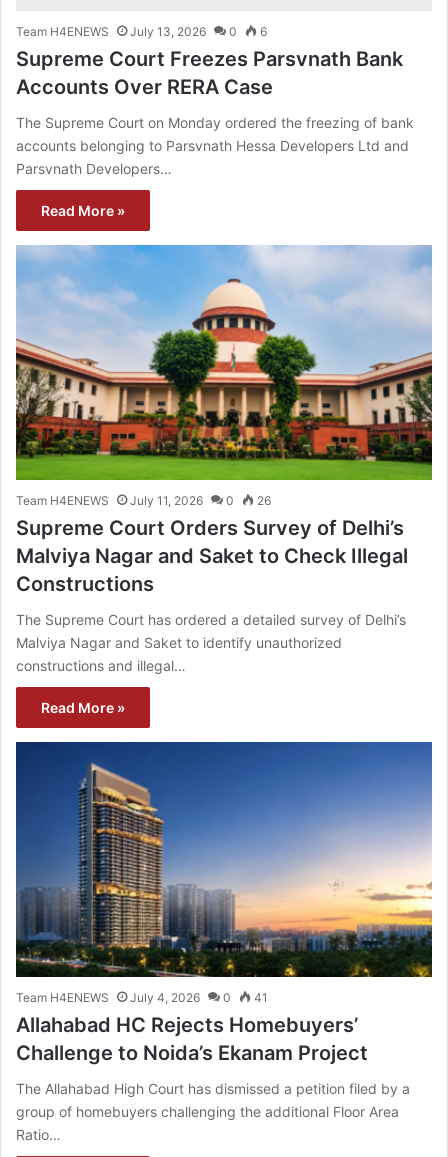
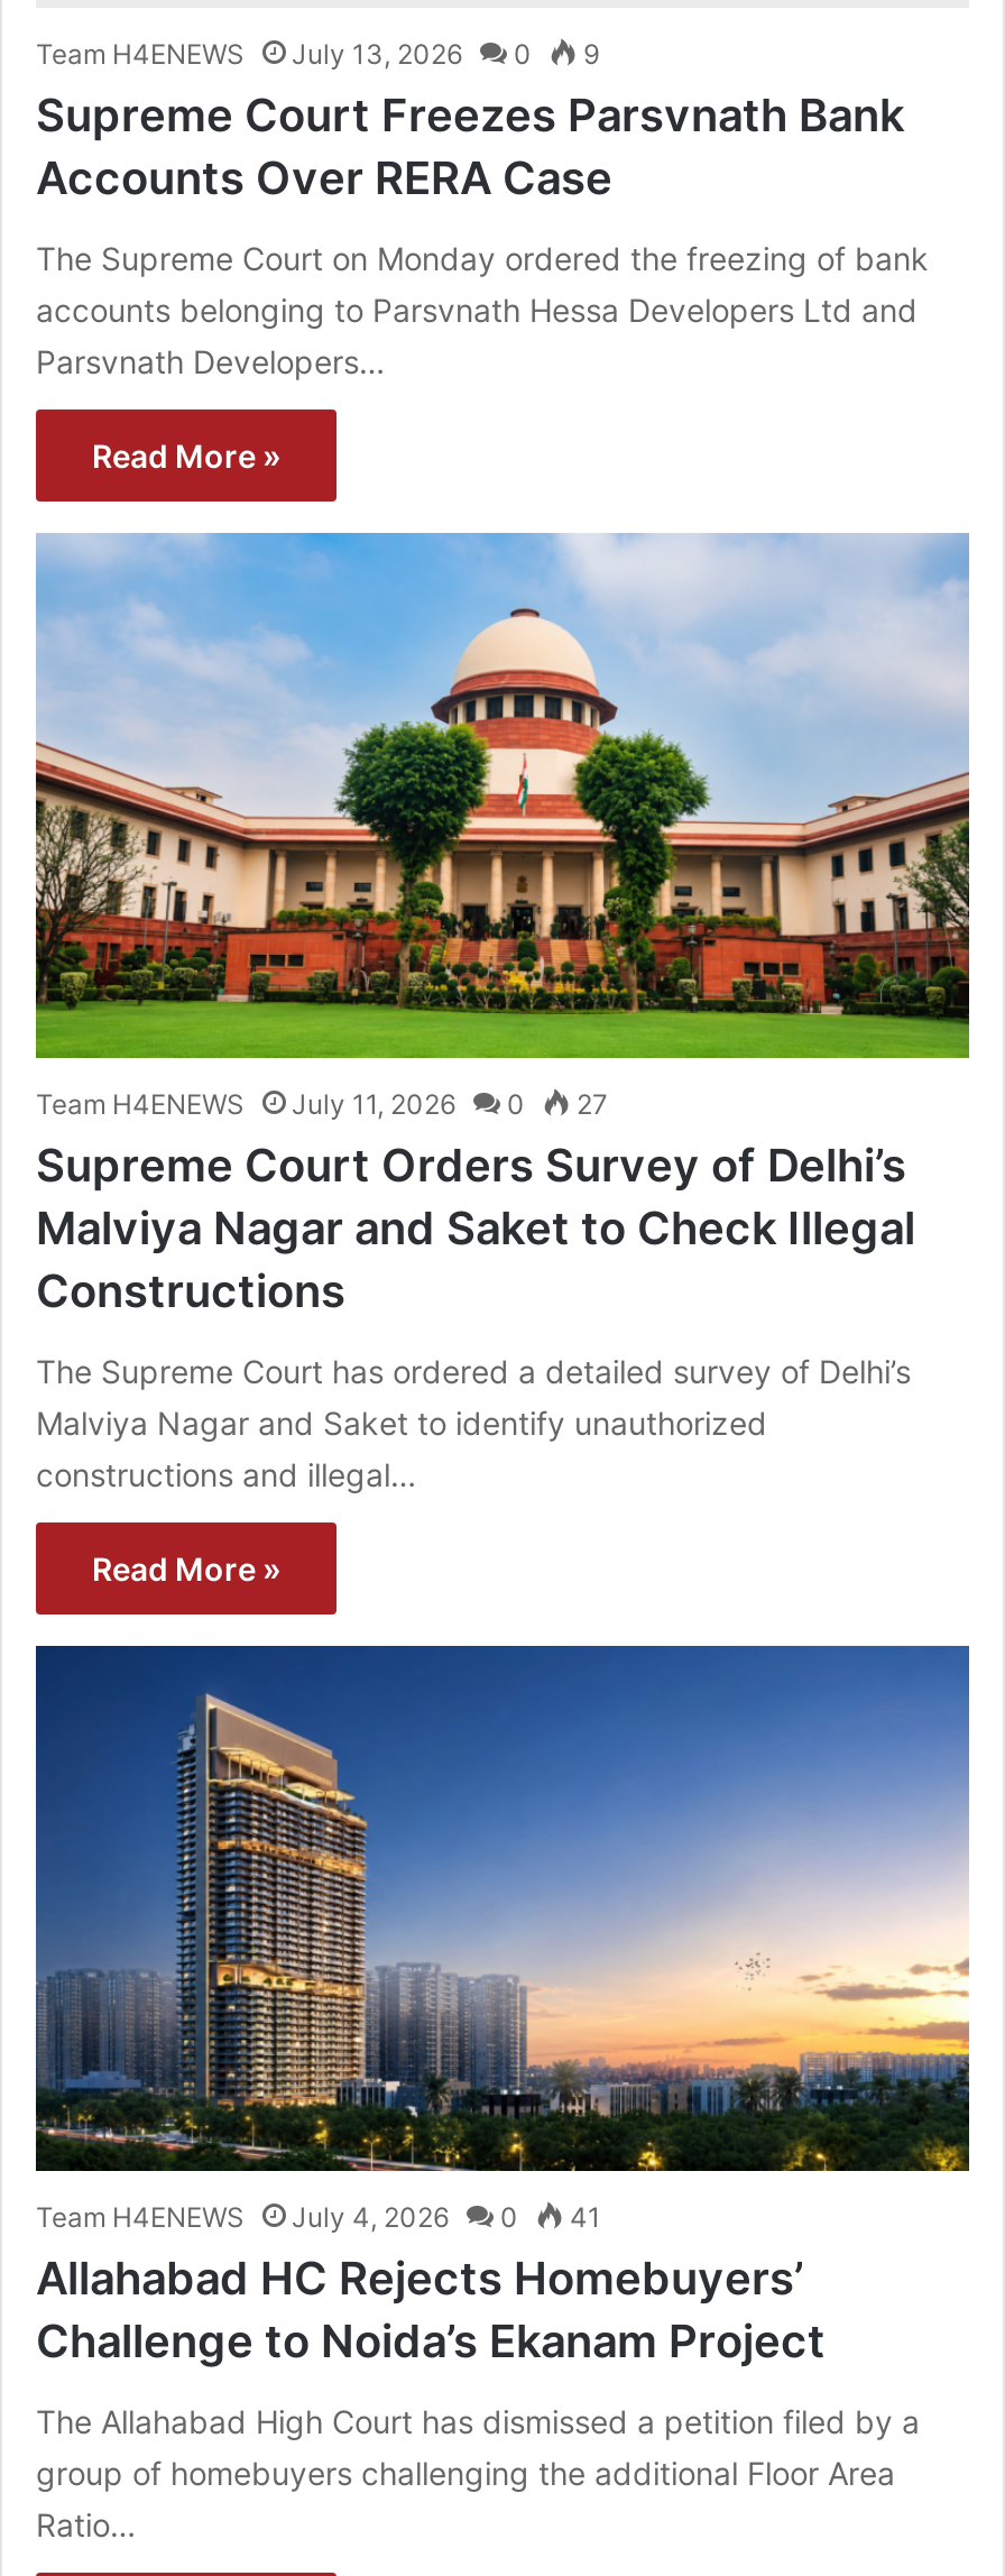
- Team H4ENEWS July 13, 2026 0 6
+ Team H4ENEWS July 13, 2026 0 9

- Team H4ENEWS July 11, 2026 0 26
+ Team H4ENEWS July 11, 2026 0 27
